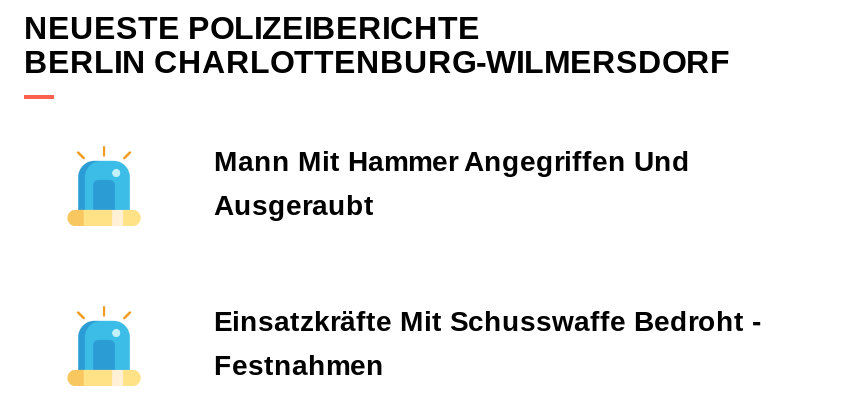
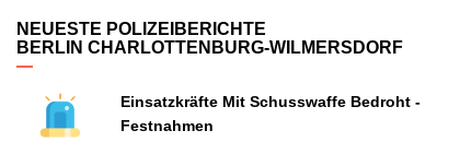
- Mann Mit Hammer Angegriffen Und
- Ausgeraubt
